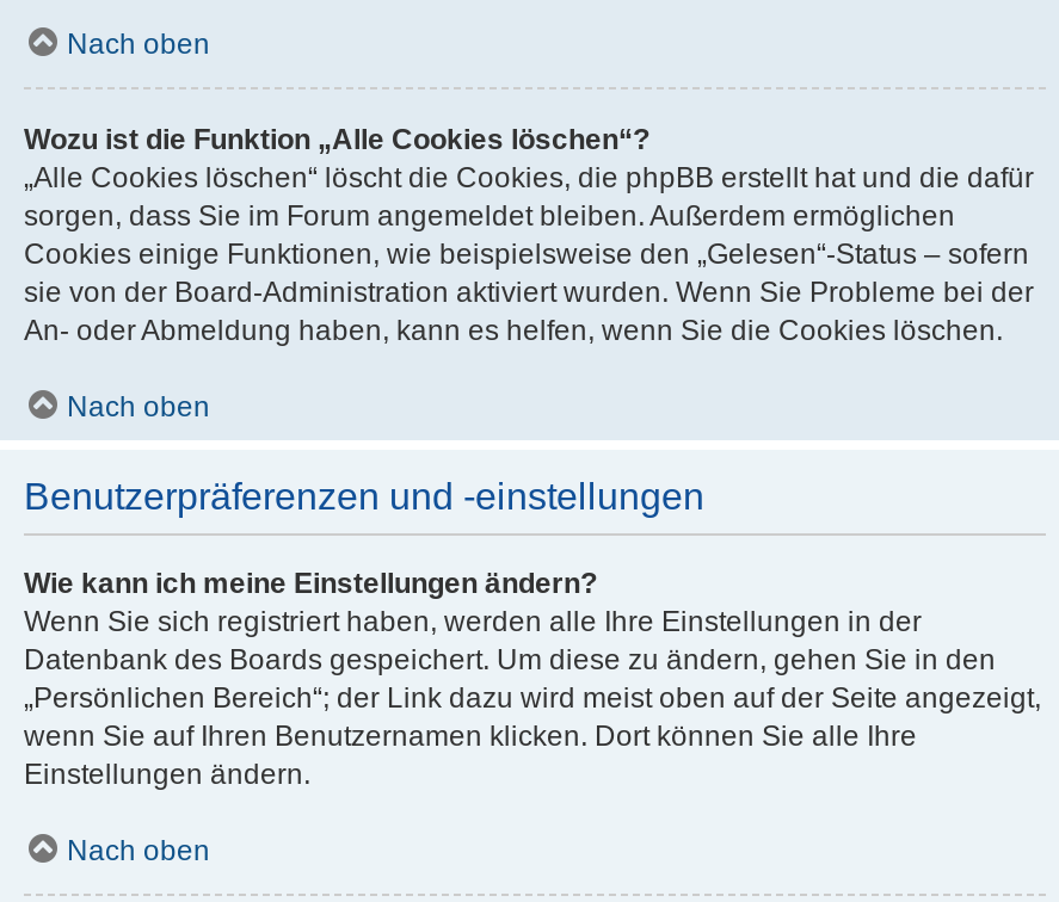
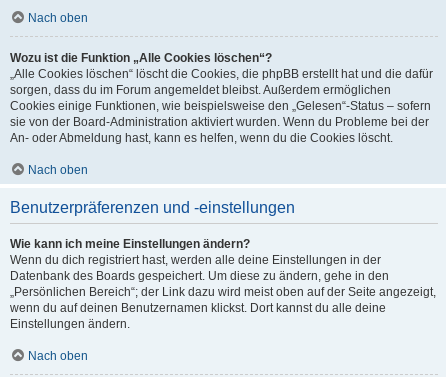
- sorgen, dass Sie im Forum angemeldet bleiben. Außerdem ermöglichen
+ sorgen, dass du im Forum angemeldet bleibst. Außerdem ermöglichen

- sie von der Board-Administration aktiviert wurden. Wenn Sie Probleme bei der
+ sie von der Board-Administration aktiviert wurden. Wenn du Probleme bei der

- An- oder Abmeldung haben, kann es helfen, wenn Sie die Cookies löschen.
+ An- oder Abmeldung hast, kann es helfen, wenn du die Cookies löscht.

- Wenn Sie sich registriert haben, werden alle Ihre Einstellungen in der
- Datenbank des Boards gespeichert. Um diese zu ändern, gehen Sie in den
+ Wenn du dich registriert hast, werden alle deine Einstellungen in der
+ Datenbank des Boards gespeichert. Um diese zu ändern, gehe in den

- wenn Sie auf Ihren Benutzernamen klicken. Dort können Sie alle Ihre
+ wenn du auf deinen Benutzernamen klickst. Dort kannst du alle deine
